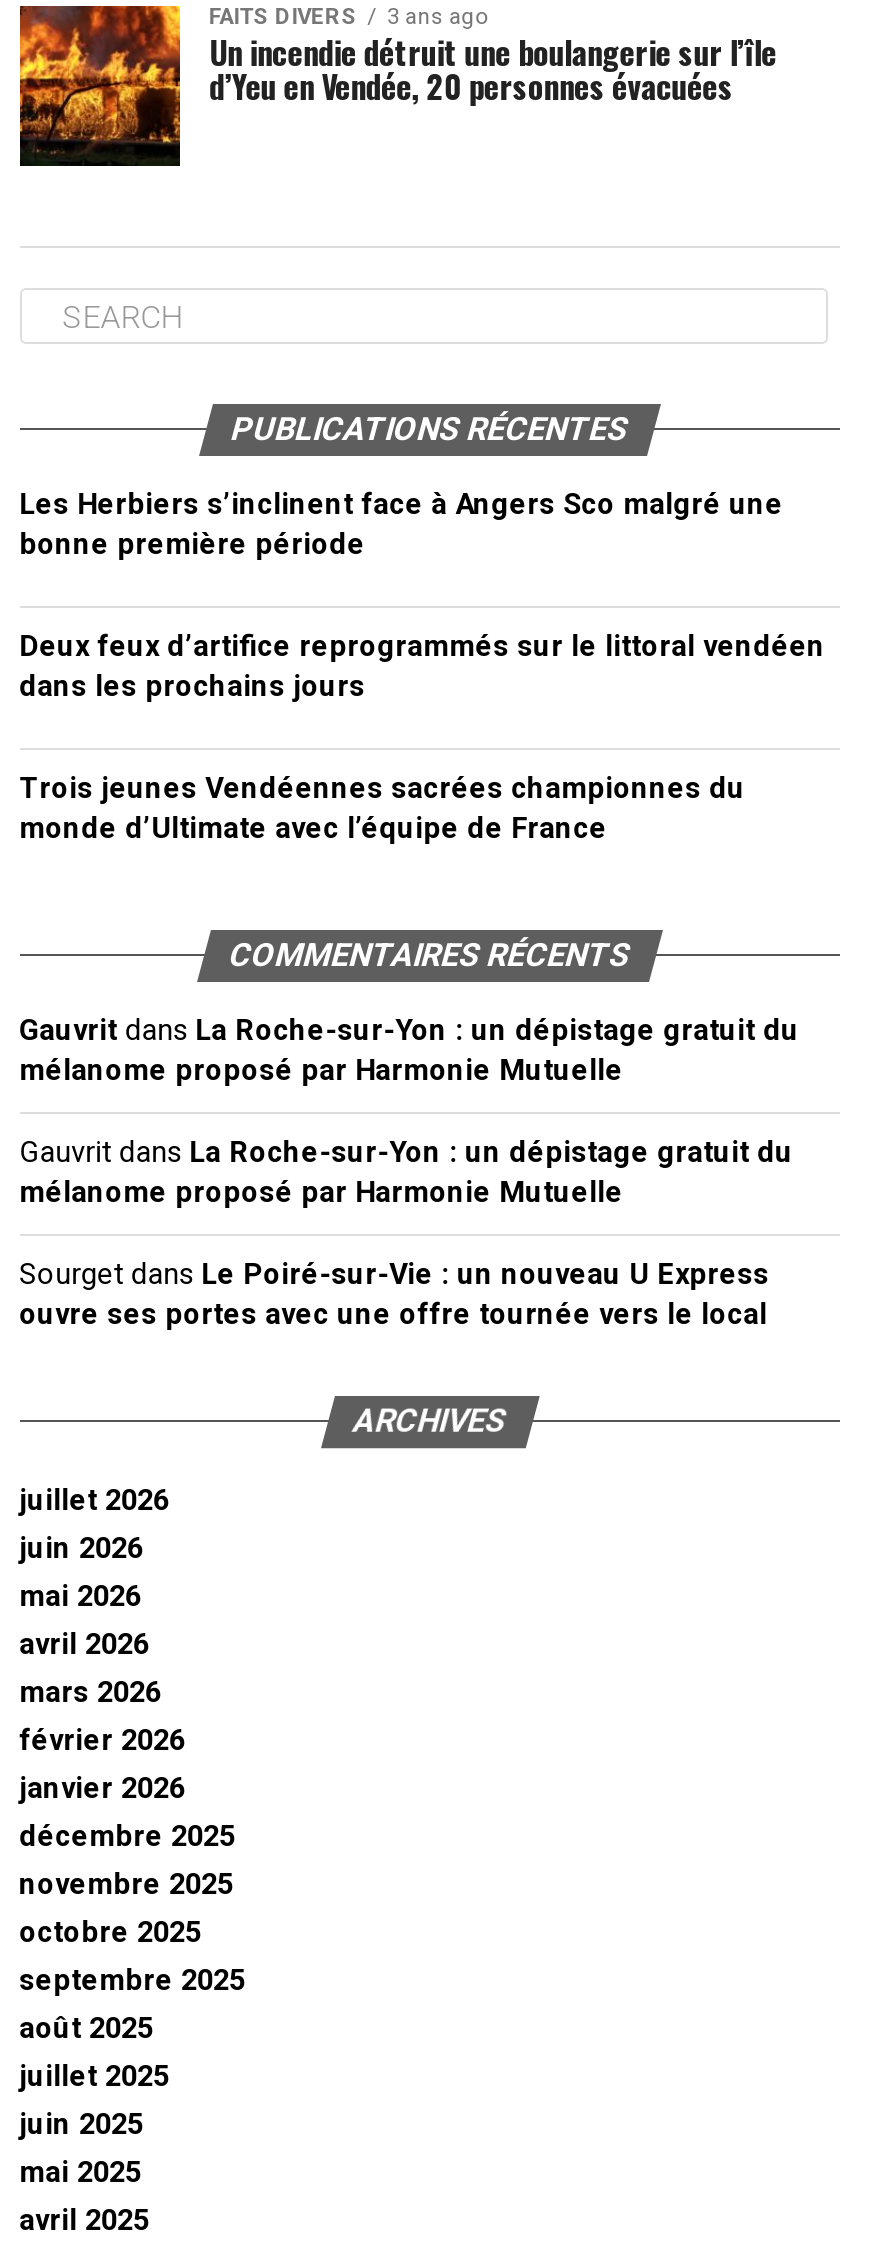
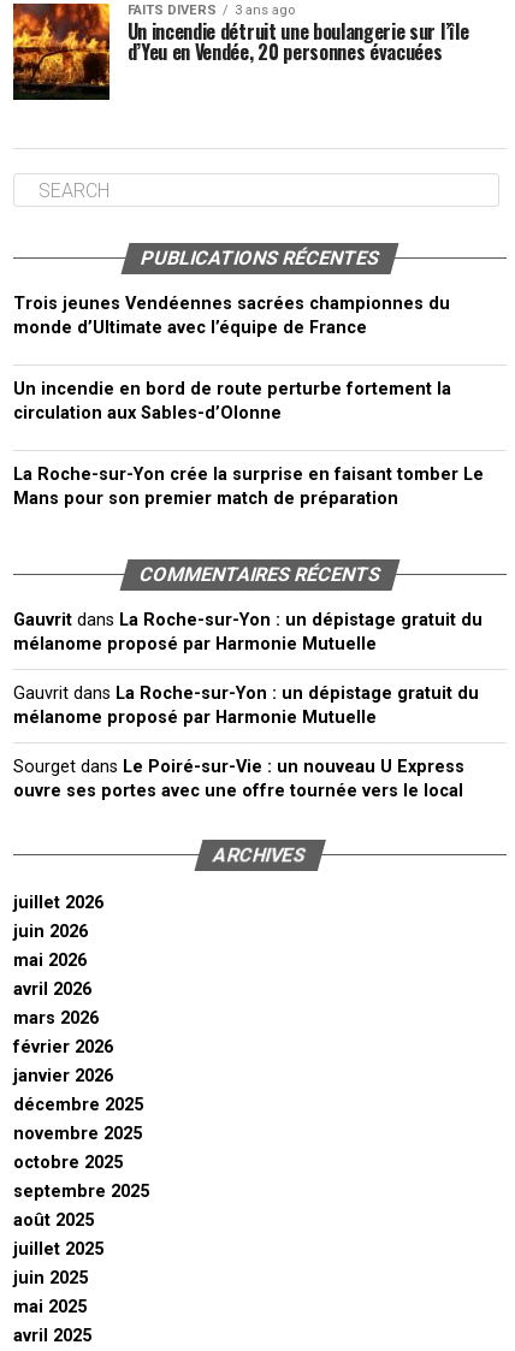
- Les Herbiers s’inclinent face à Angers Sco malgré une
- bonne première période
- Deux feux d’artifice reprogrammés sur le littoral vendéen
- dans les prochains jours

moved up: Trois jeunes Vendéennes sacrées championnes du | monde d’Ultimate avec l’équipe de France

+ Un incendie en bord de route perturbe fortement la
+ circulation aux Sables-d’Olonne
+ La Roche-sur-Yon crée la surprise en faisant tomber Le
+ Mans pour son premier match de préparation
